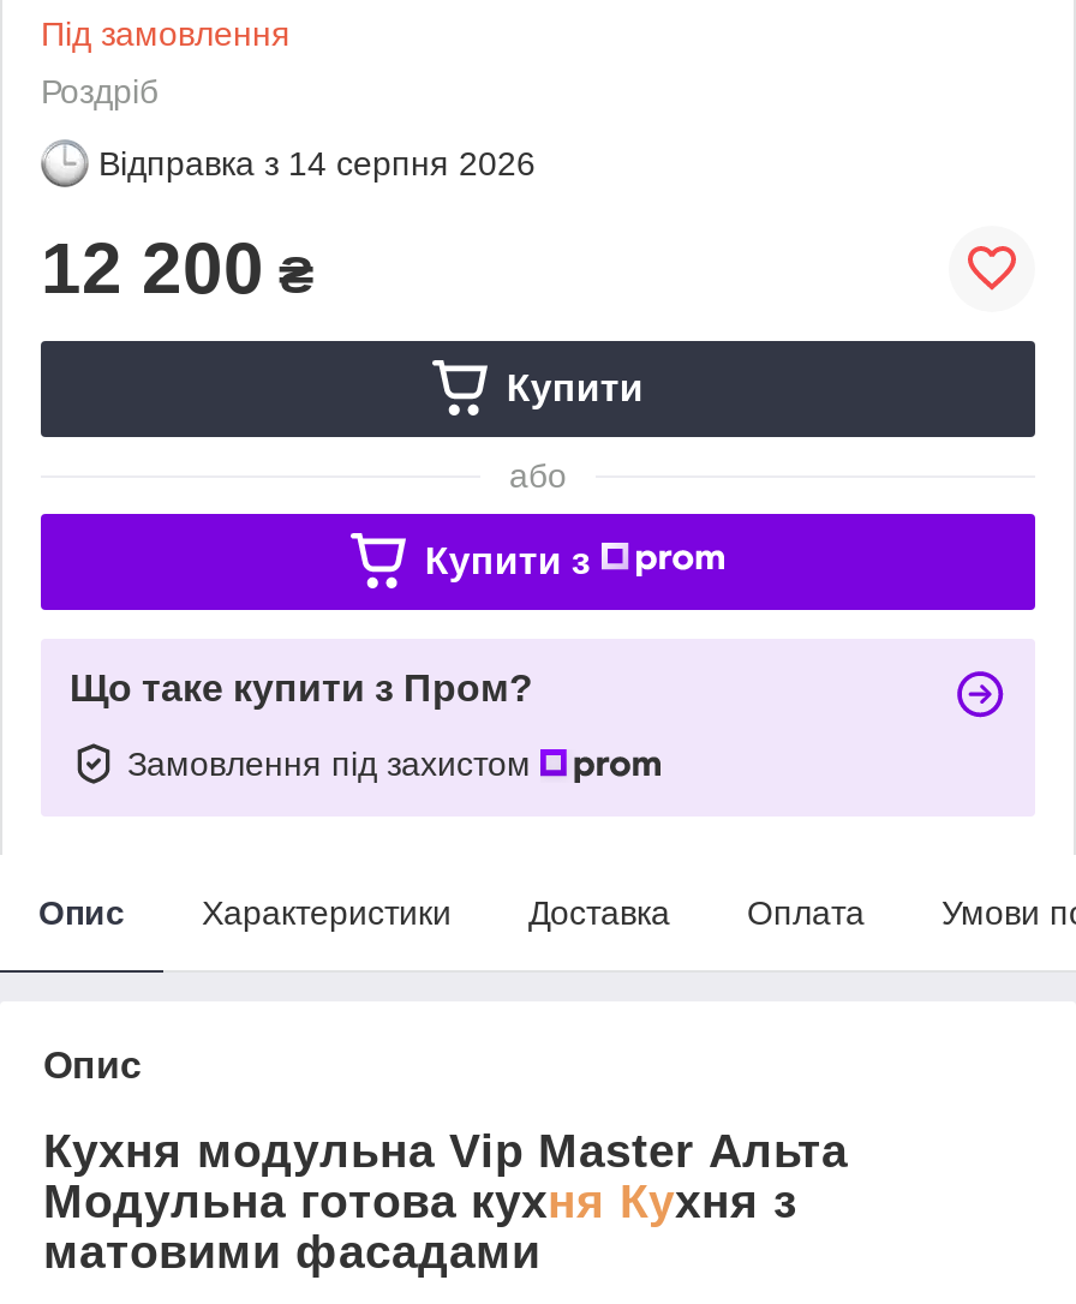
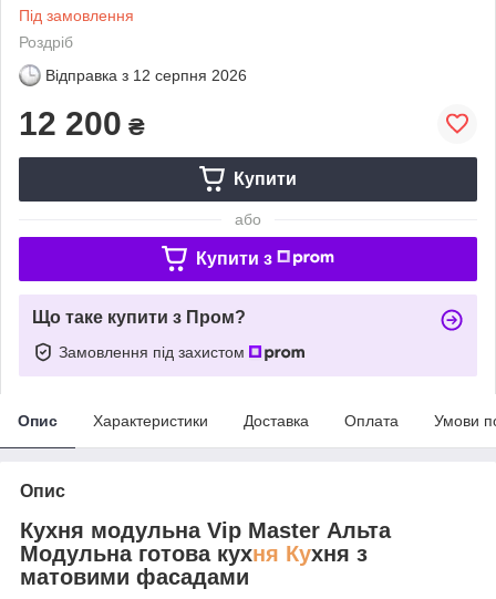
- Відправка з 14 серпня 2026
+ Відправка з 12 серпня 2026
